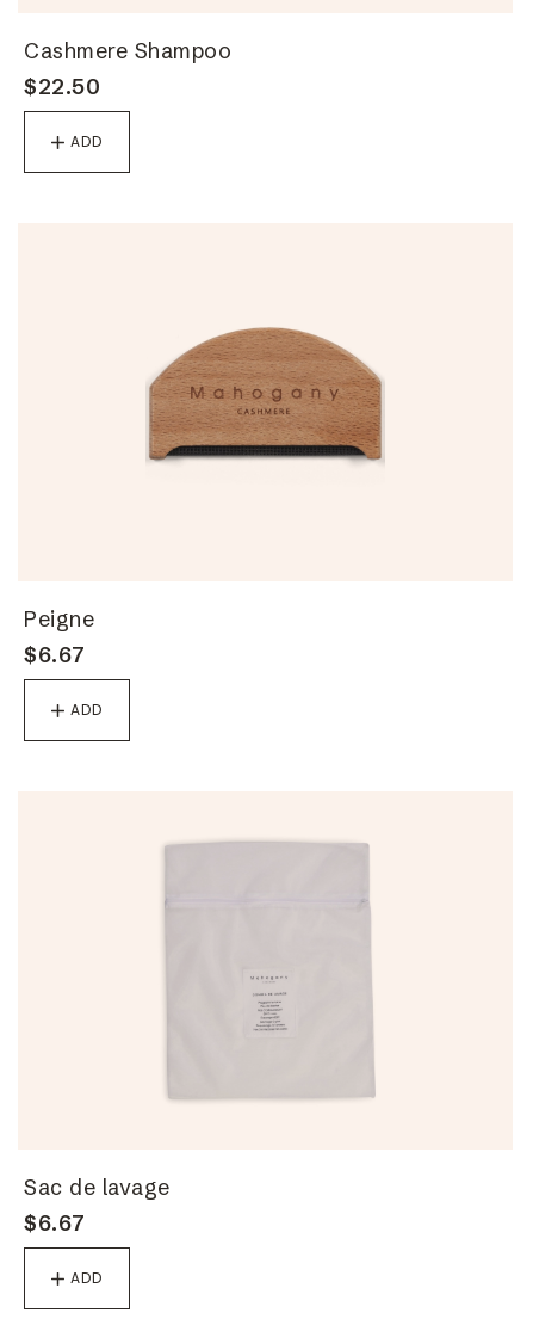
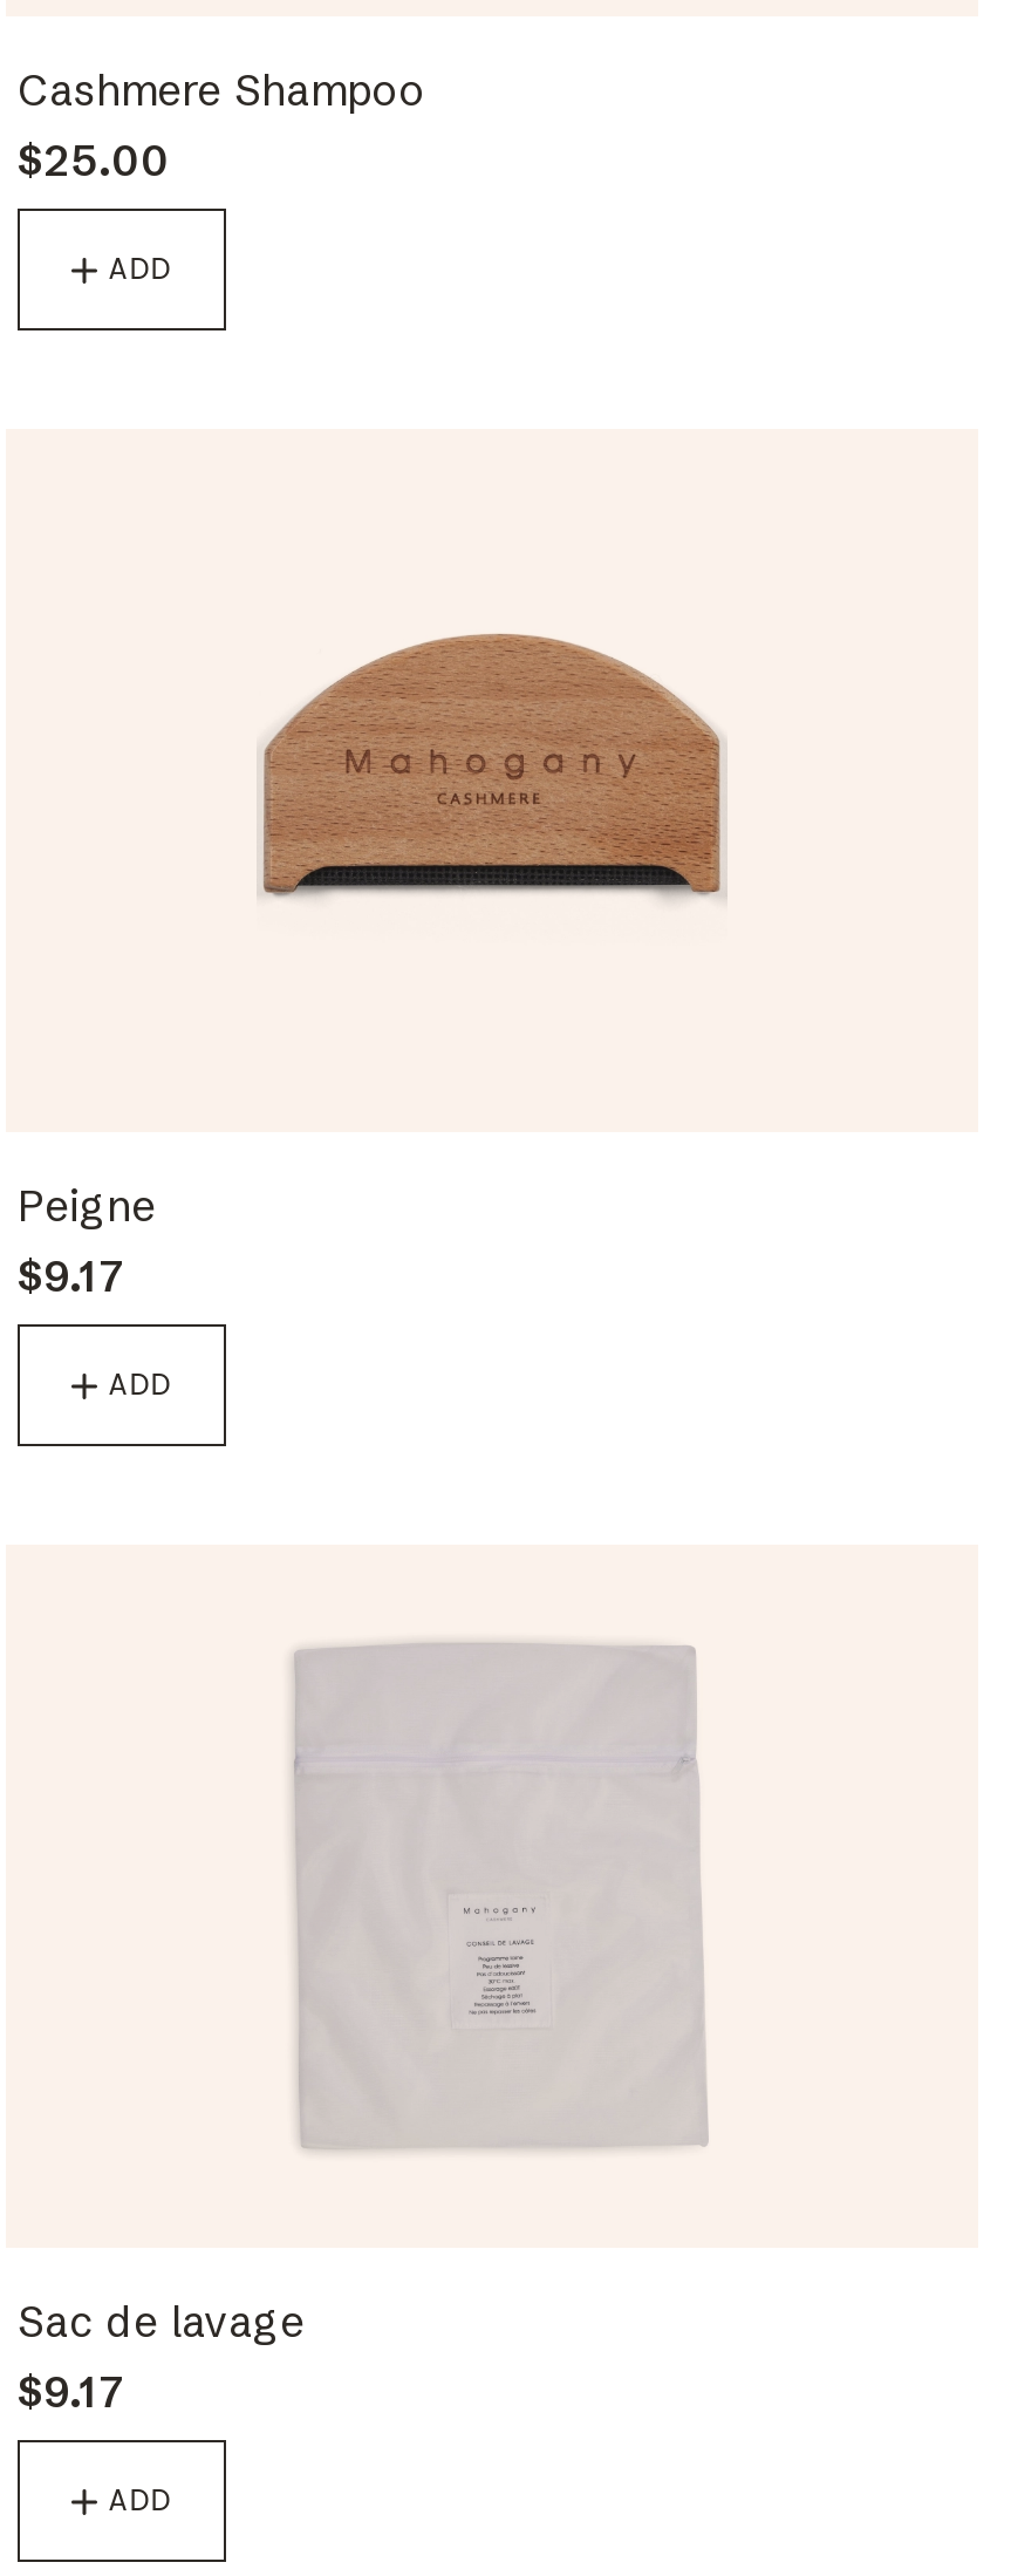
- $22.50
+ $25.00

- $6.67
+ $9.17

- $6.67
+ $9.17
